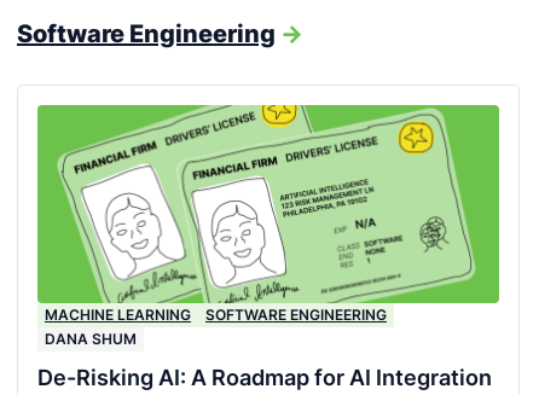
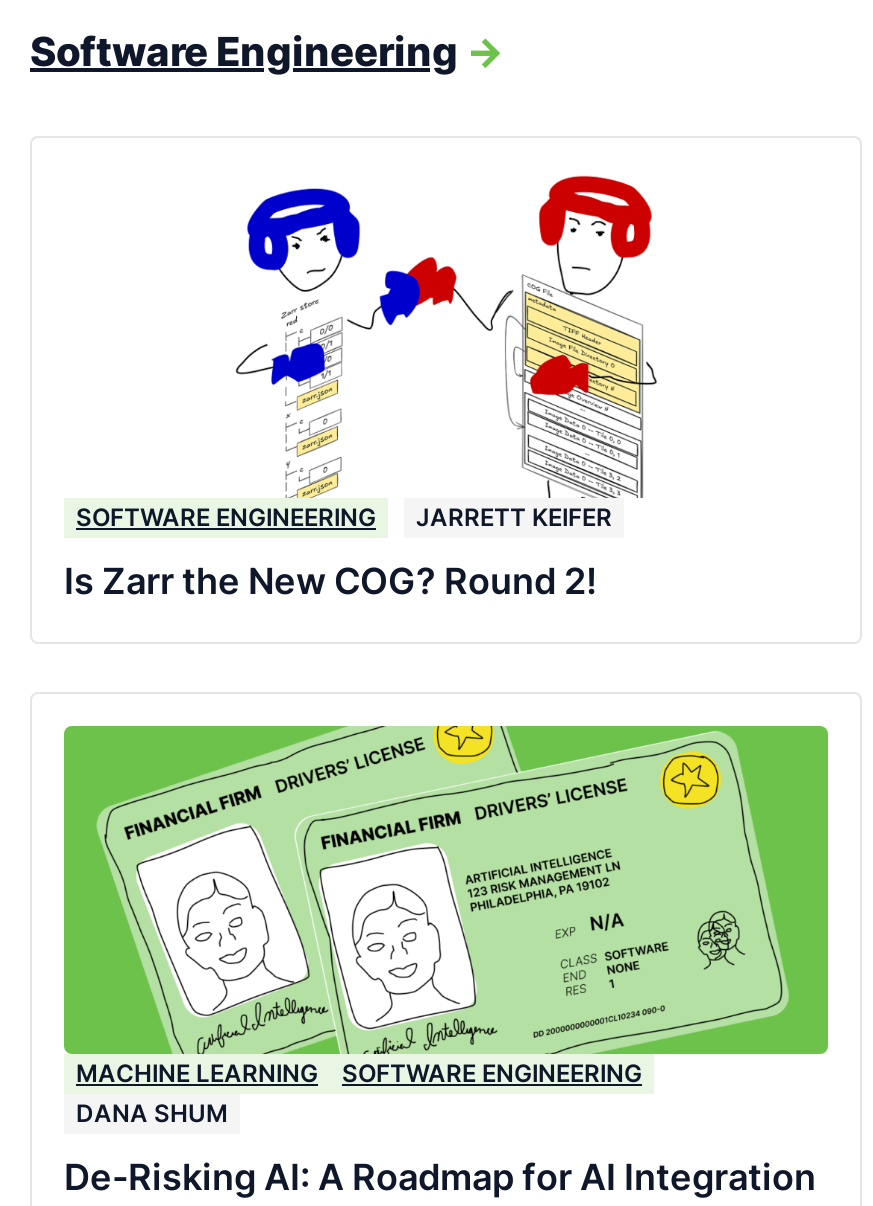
+ [image]
+ SOFTWARE ENGINEERING
+ JARRETT KEIFER
+ Is Zarr the New COG? Round 2!
